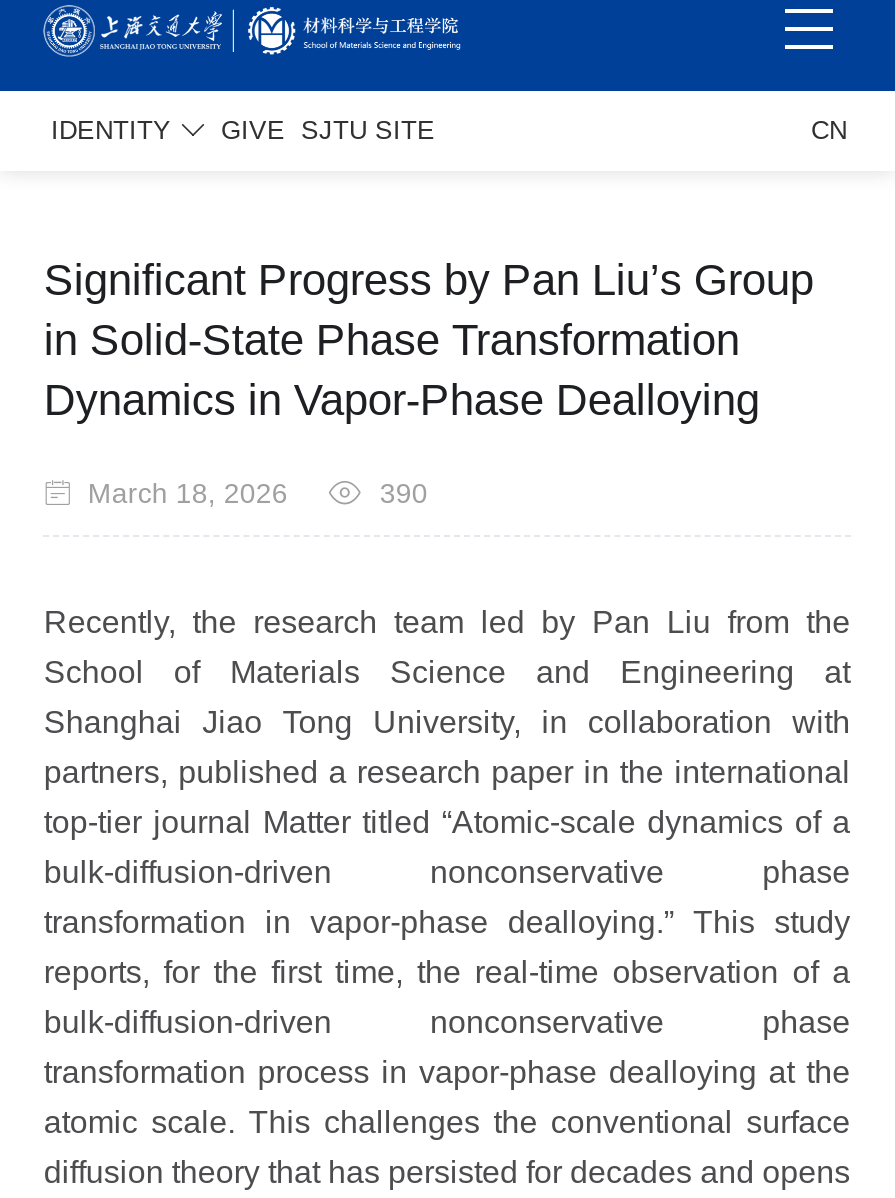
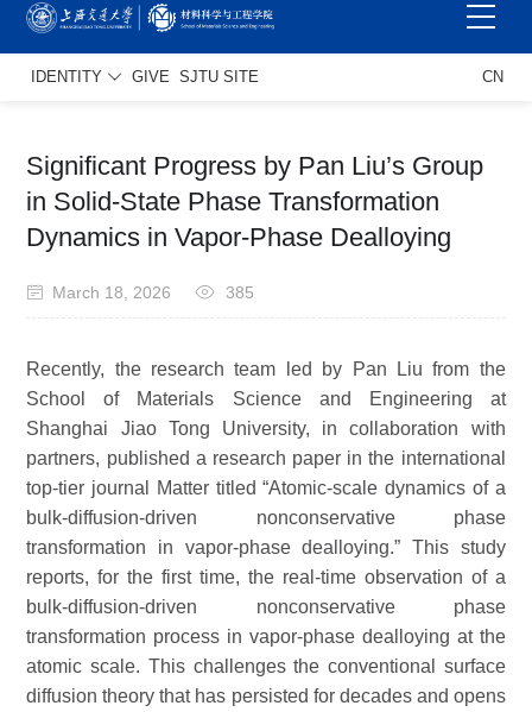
- 390
+ 385
